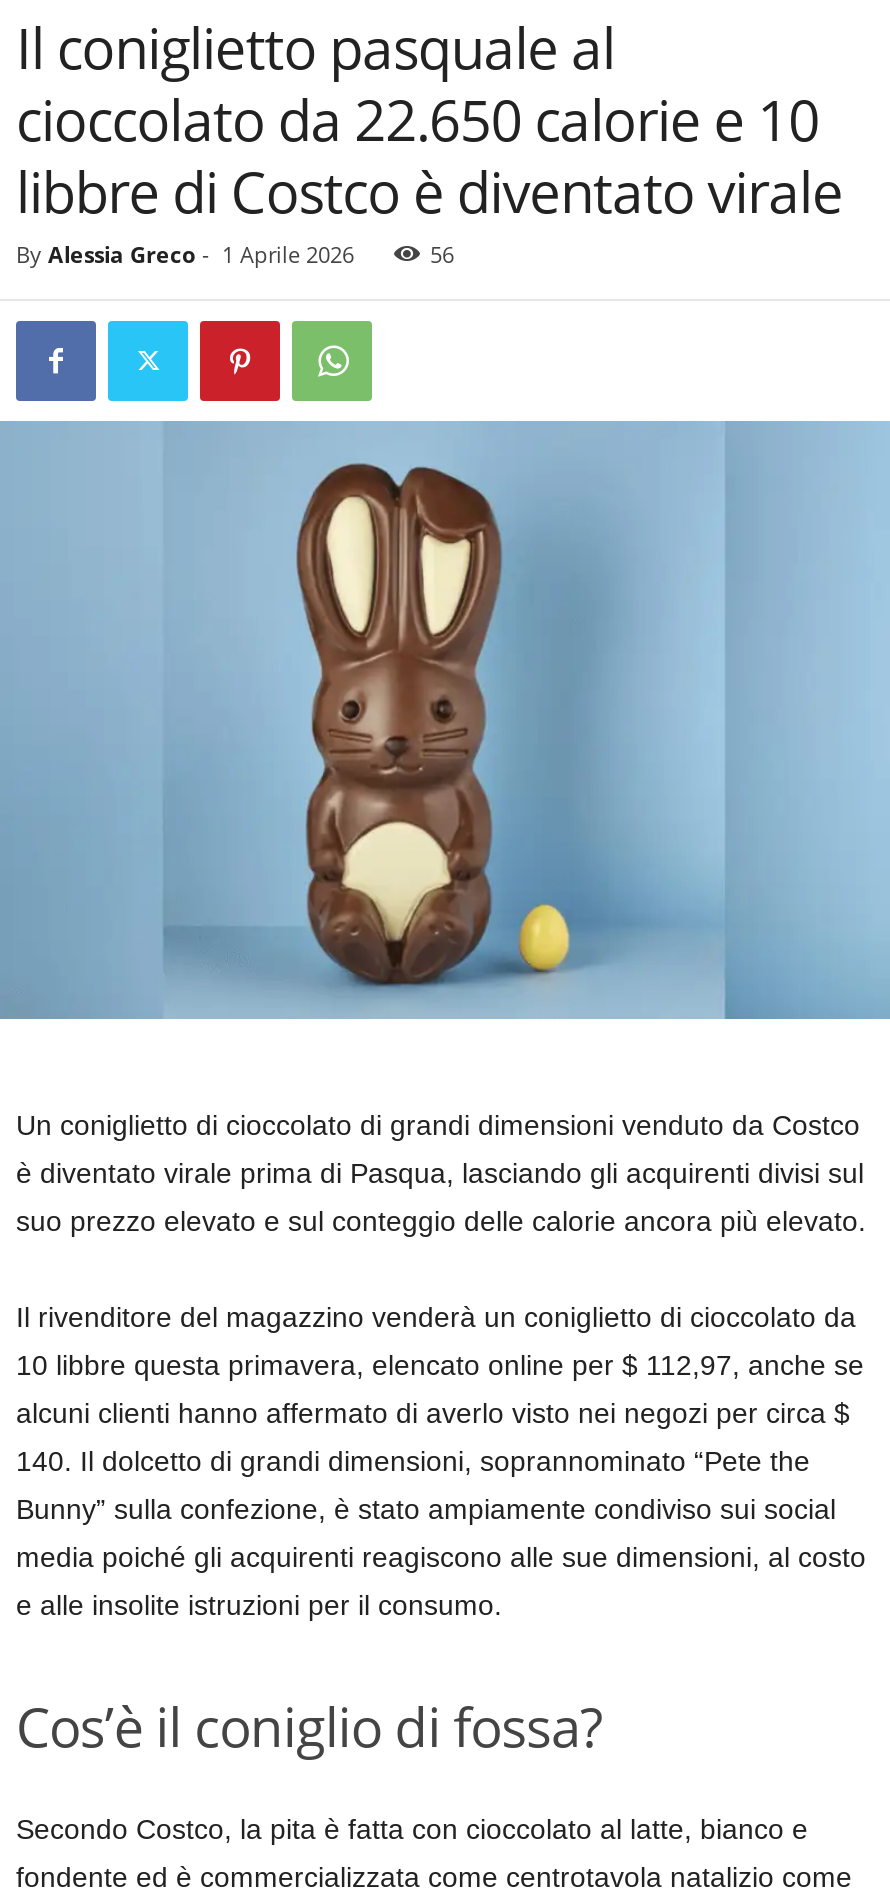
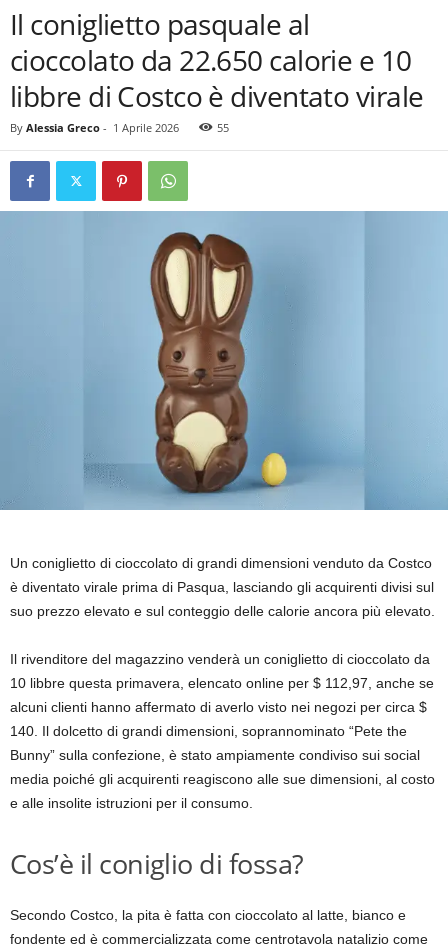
- 56
+ 55
